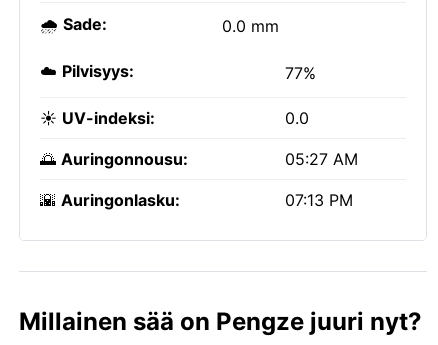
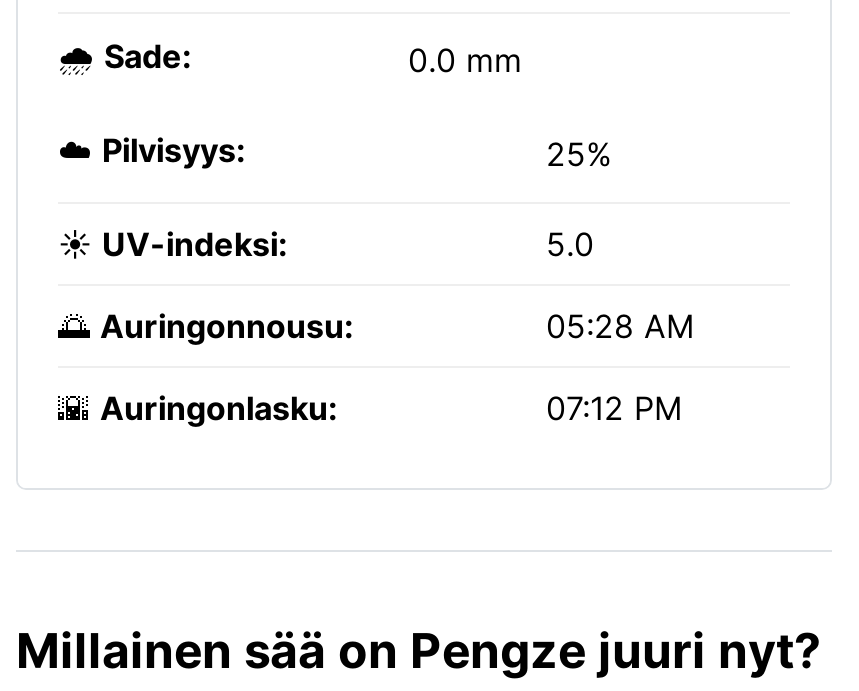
- 77%
+ 25%

- 0.0
+ 5.0

- 05:27 AM
+ 05:28 AM

- 07:13 PM
+ 07:12 PM
